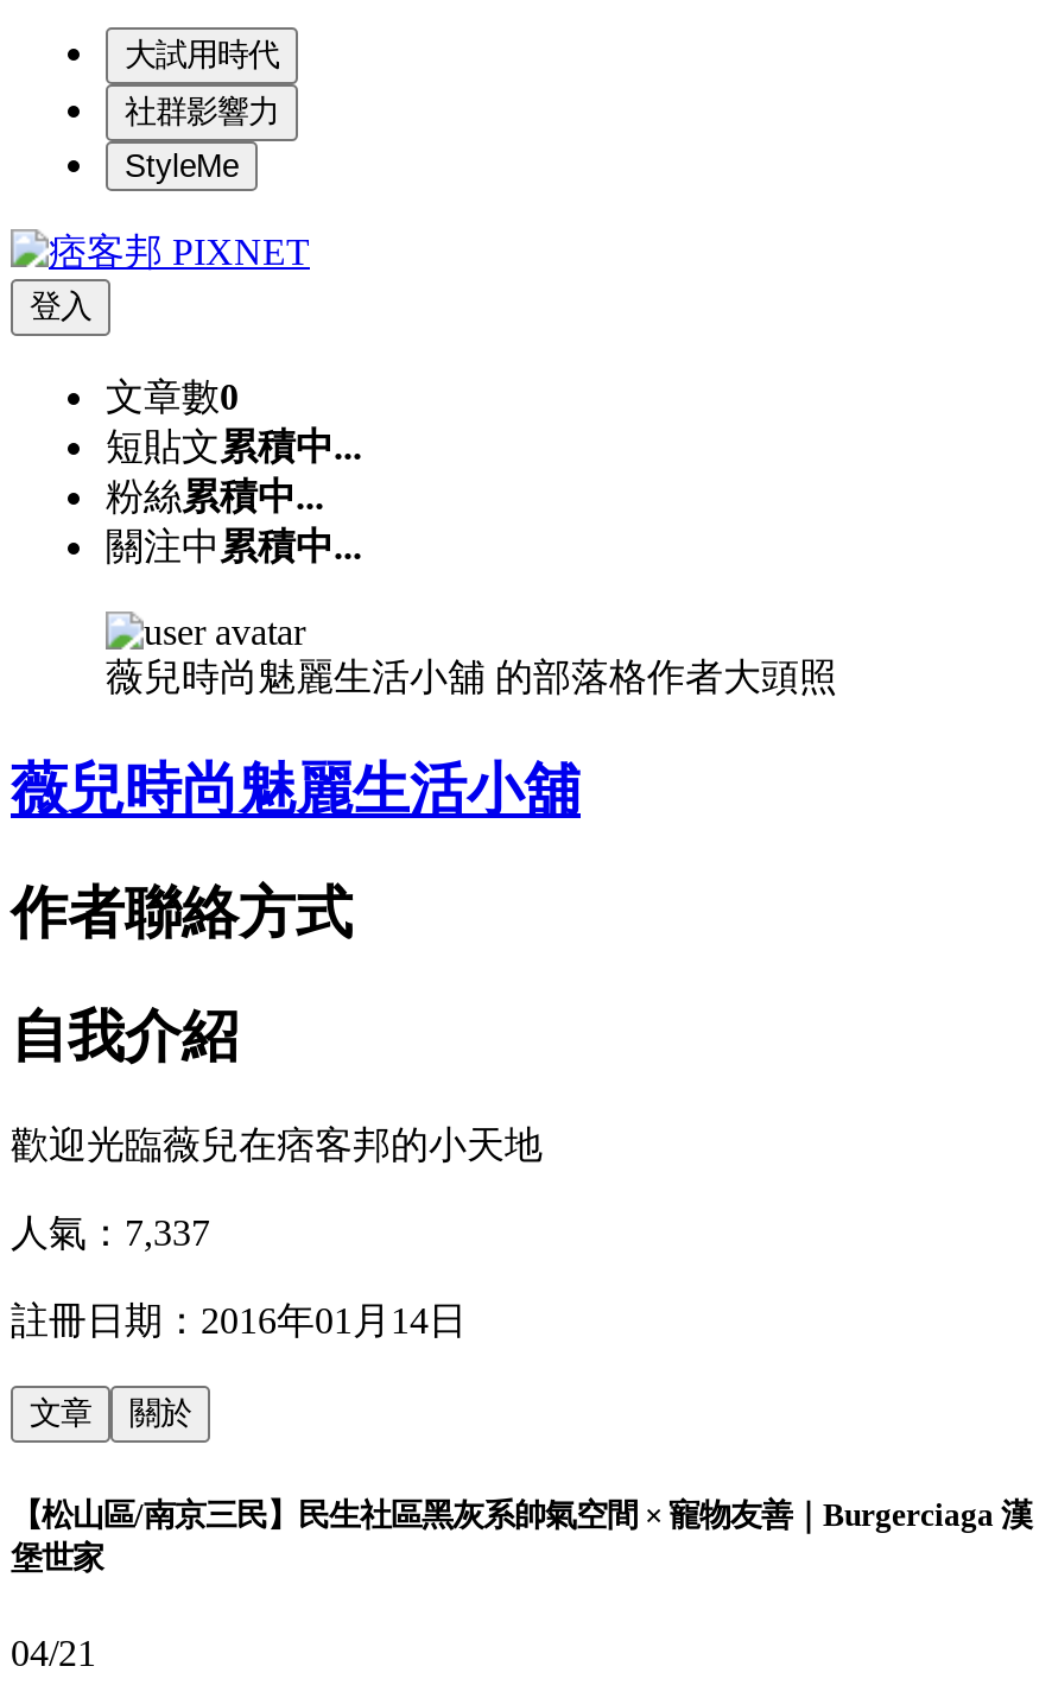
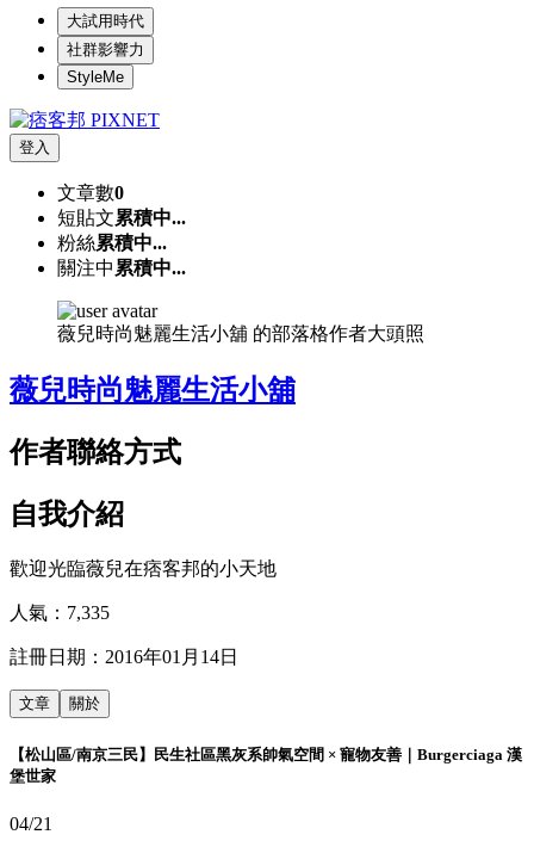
- 人氣：7,337
+ 人氣：7,335
